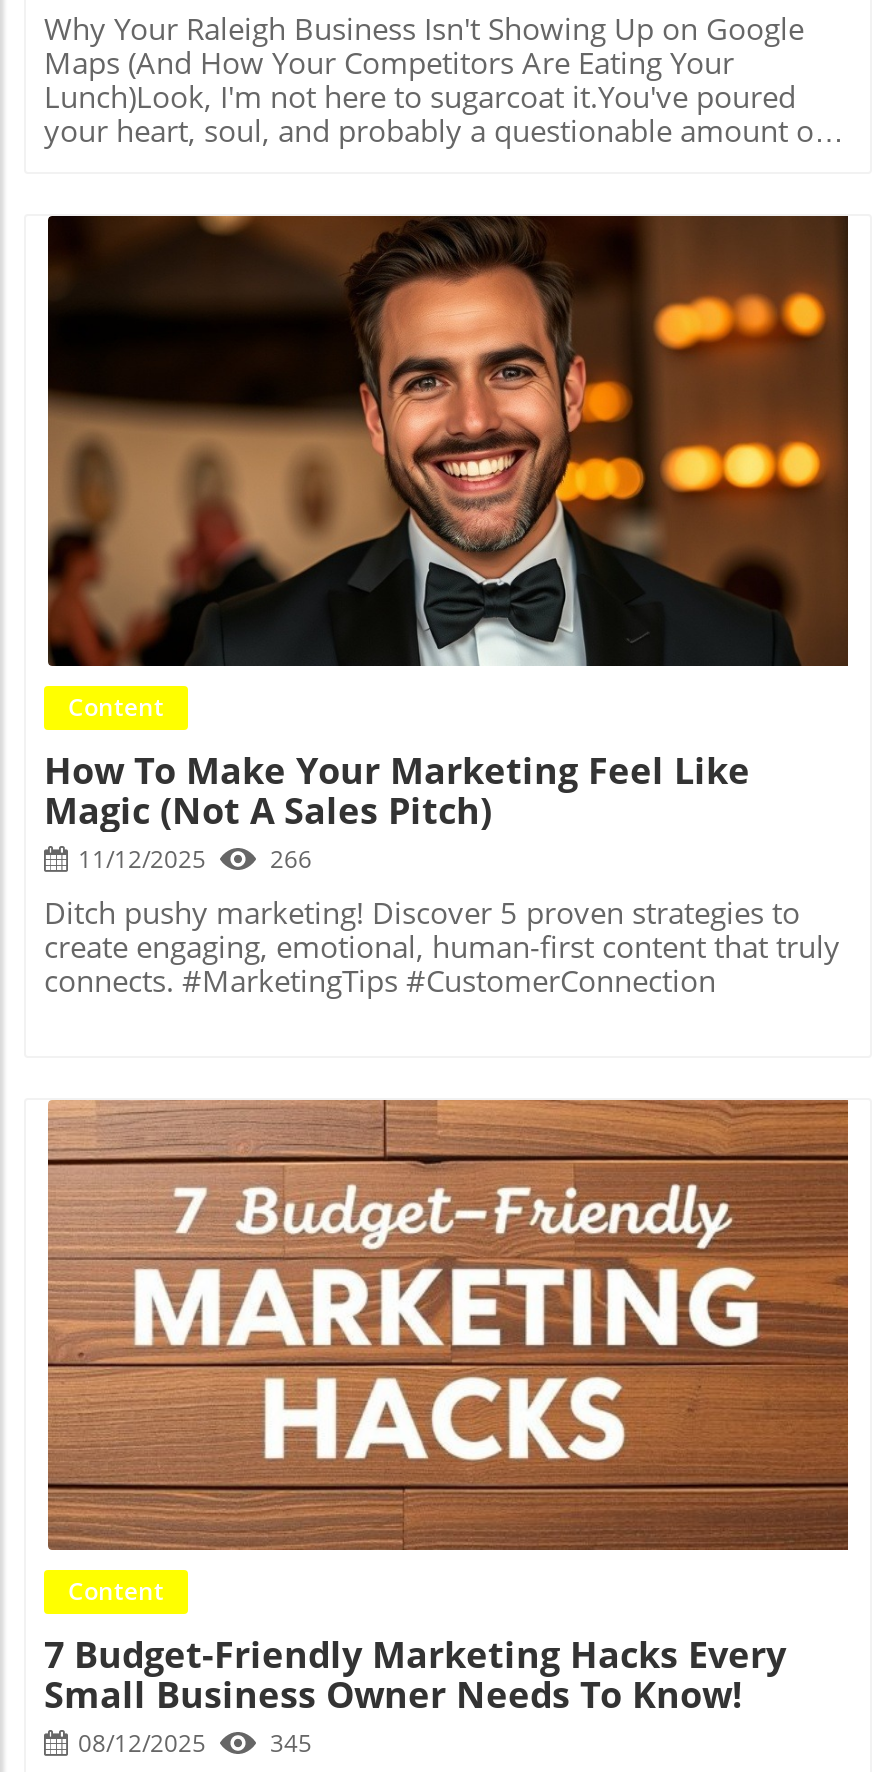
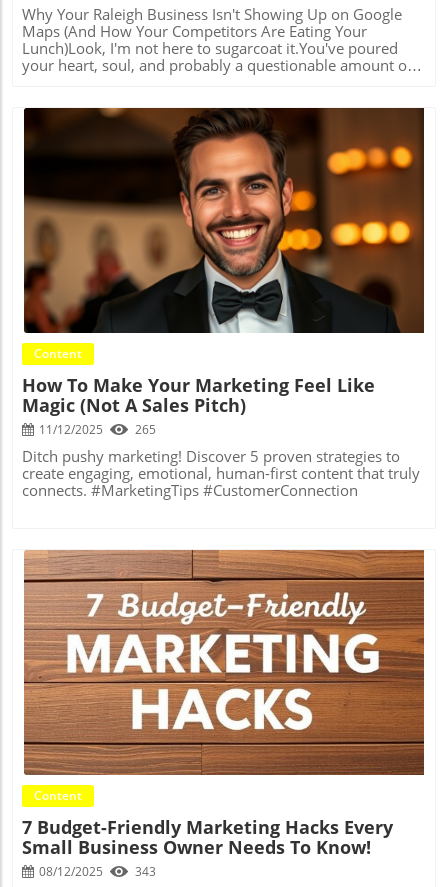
- 11/12/2025 266
+ 11/12/2025 265

- 08/12/2025 345
+ 08/12/2025 343
